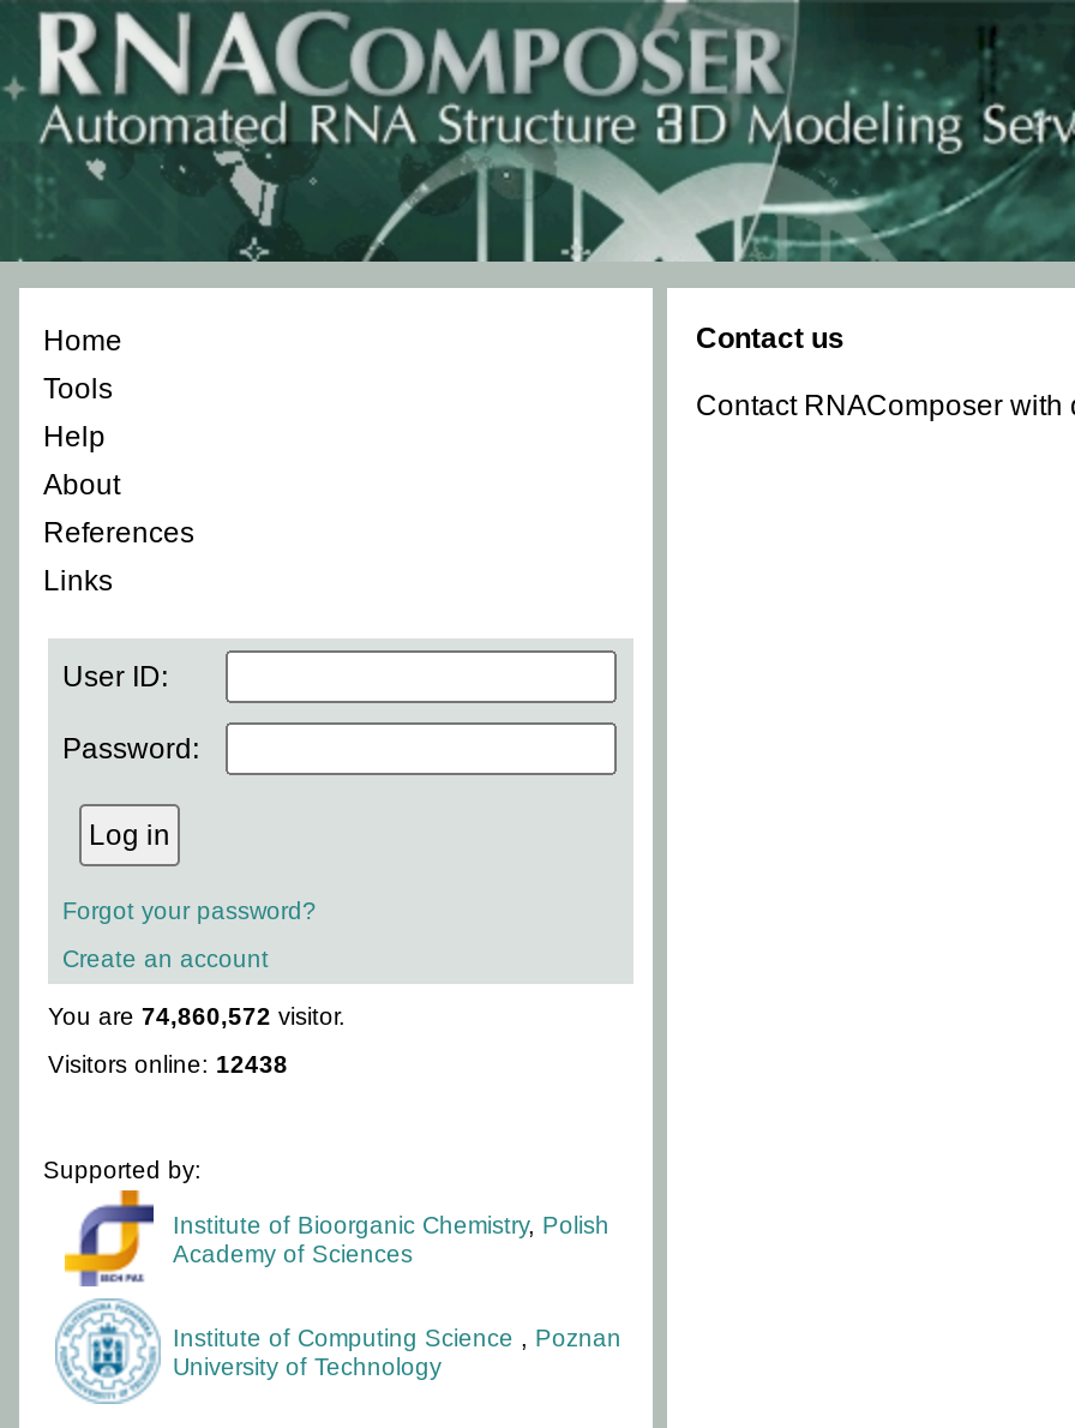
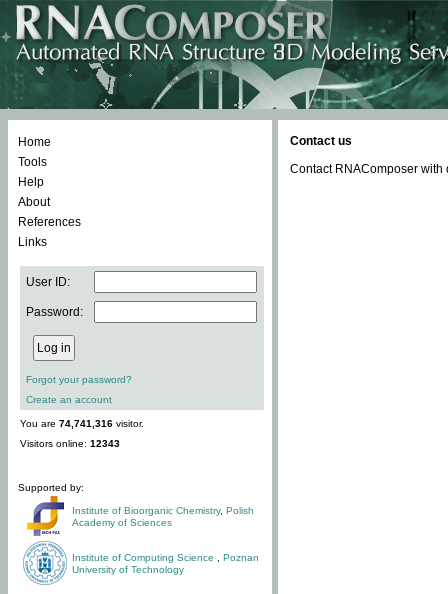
- You are 74,860,572 visitor.
+ You are 74,741,316 visitor.

- Visitors online: 12438
+ Visitors online: 12343
